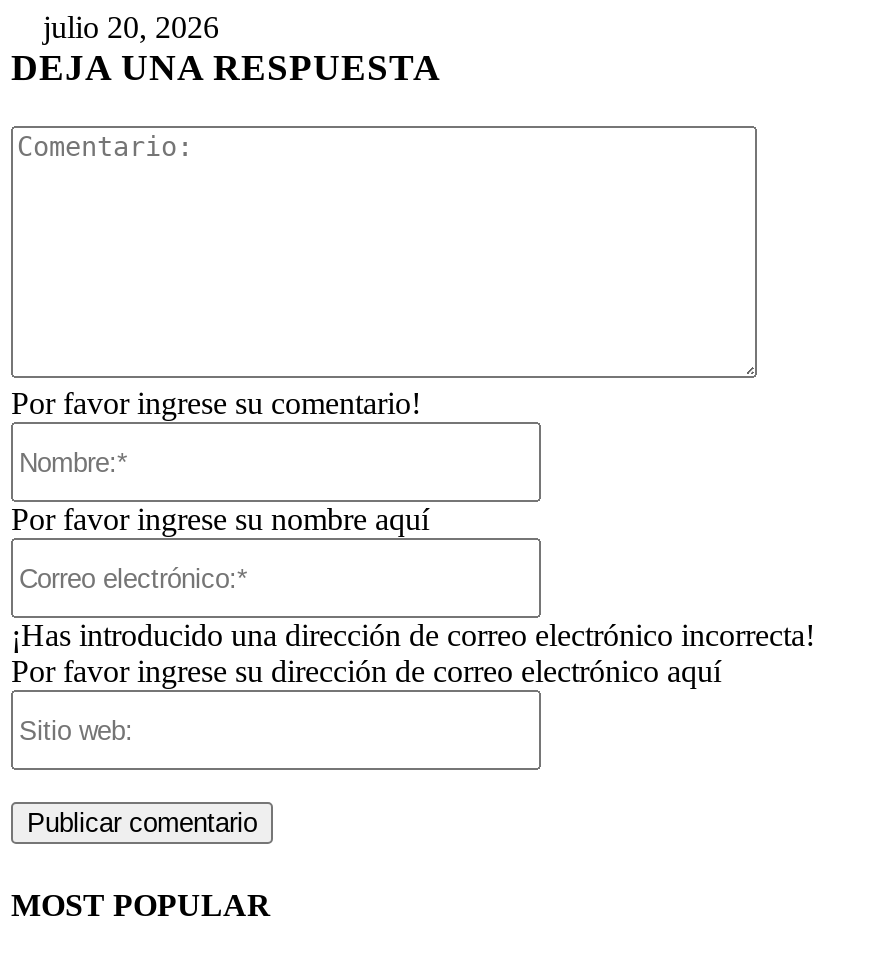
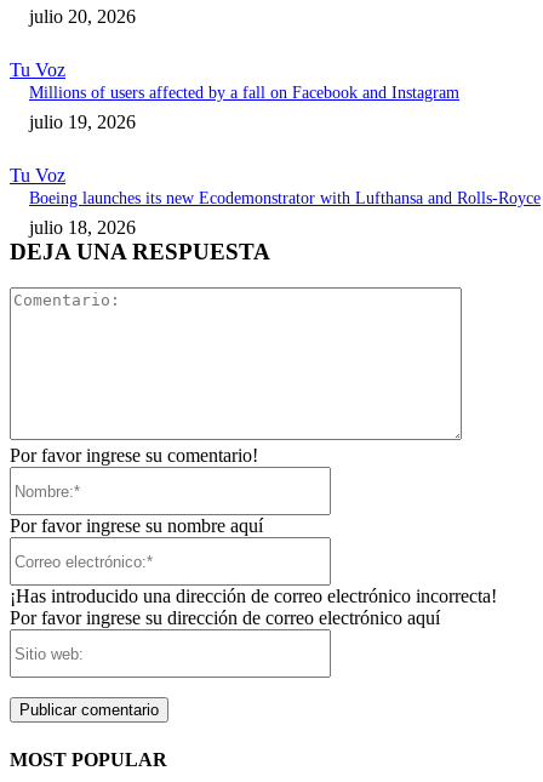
+ Tu Voz
+ Millions of users affected by a fall on Facebook and Instagram
+ julio 19, 2026
+ Tu Voz
+ Boeing launches its new Ecodemonstrator with Lufthansa and Rolls-Royce
+ julio 18, 2026
